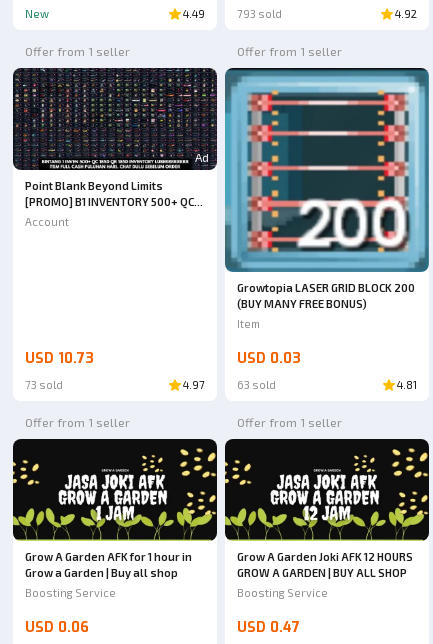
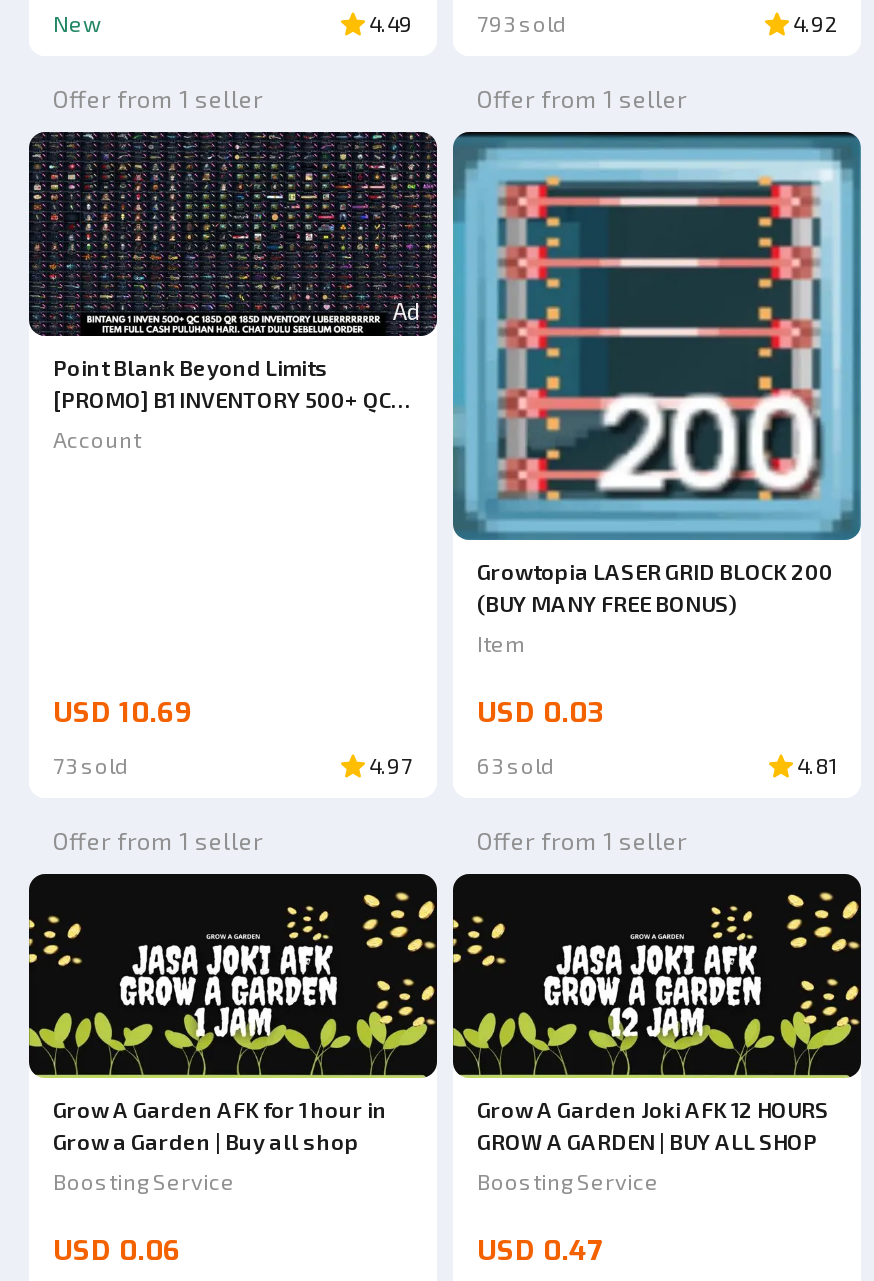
- USD 10.73
+ USD 10.69
